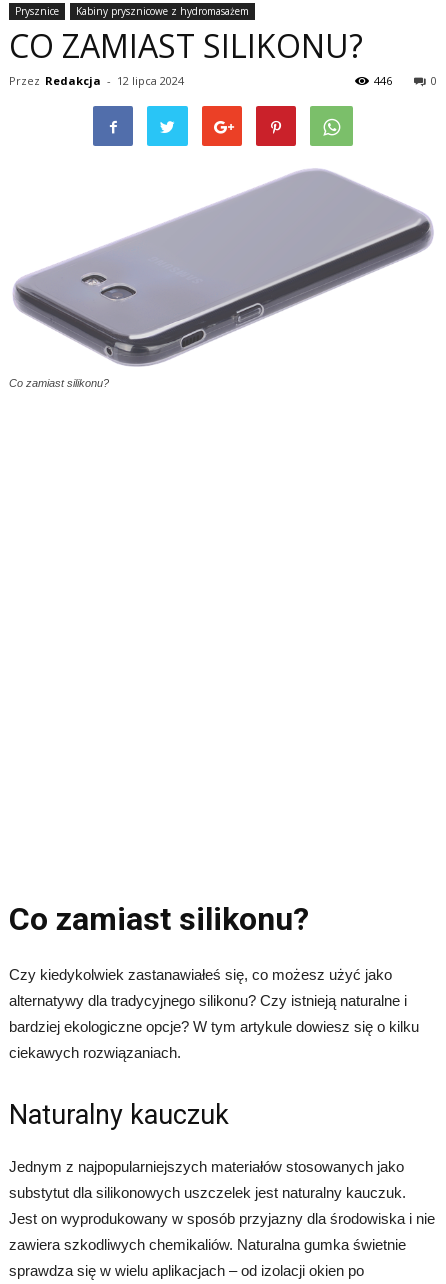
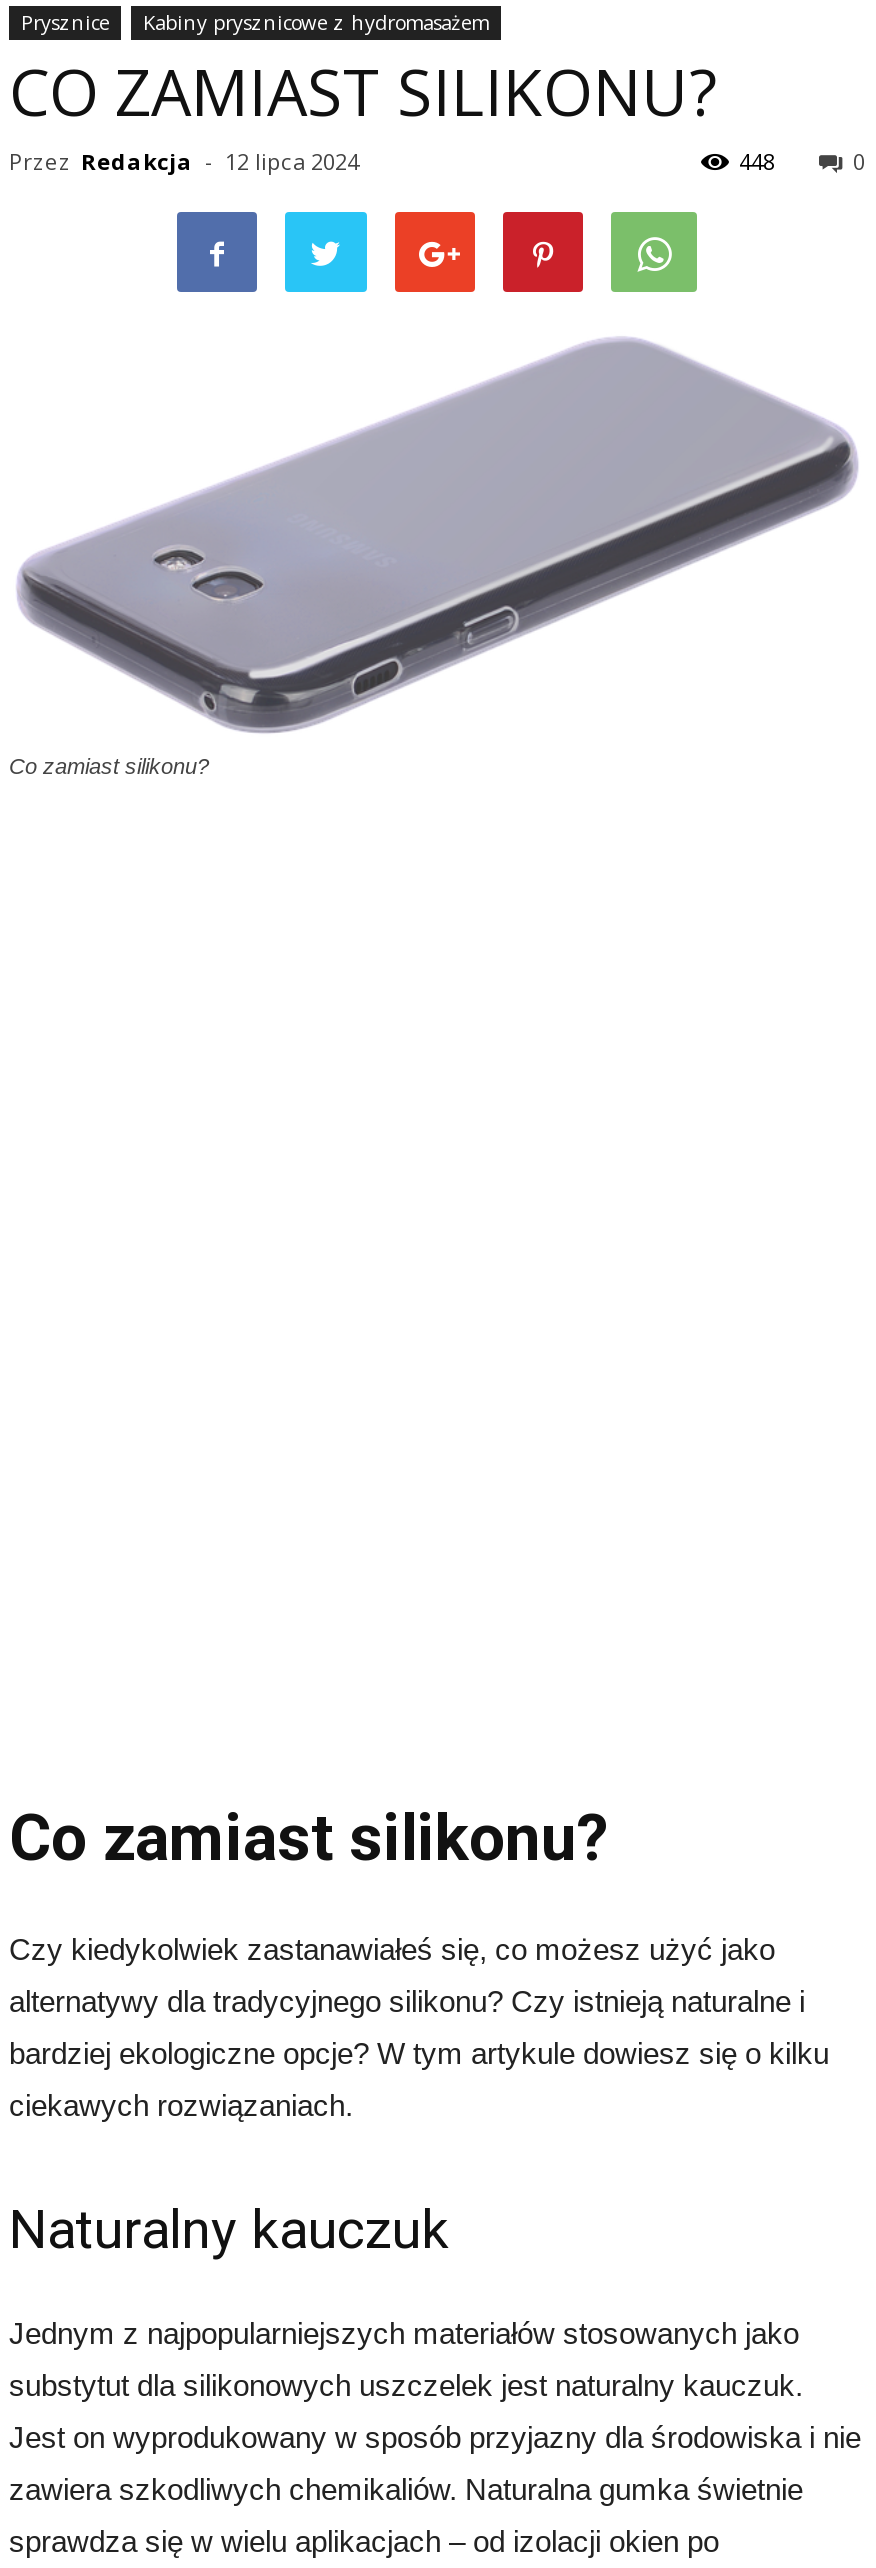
- 446
+ 448
